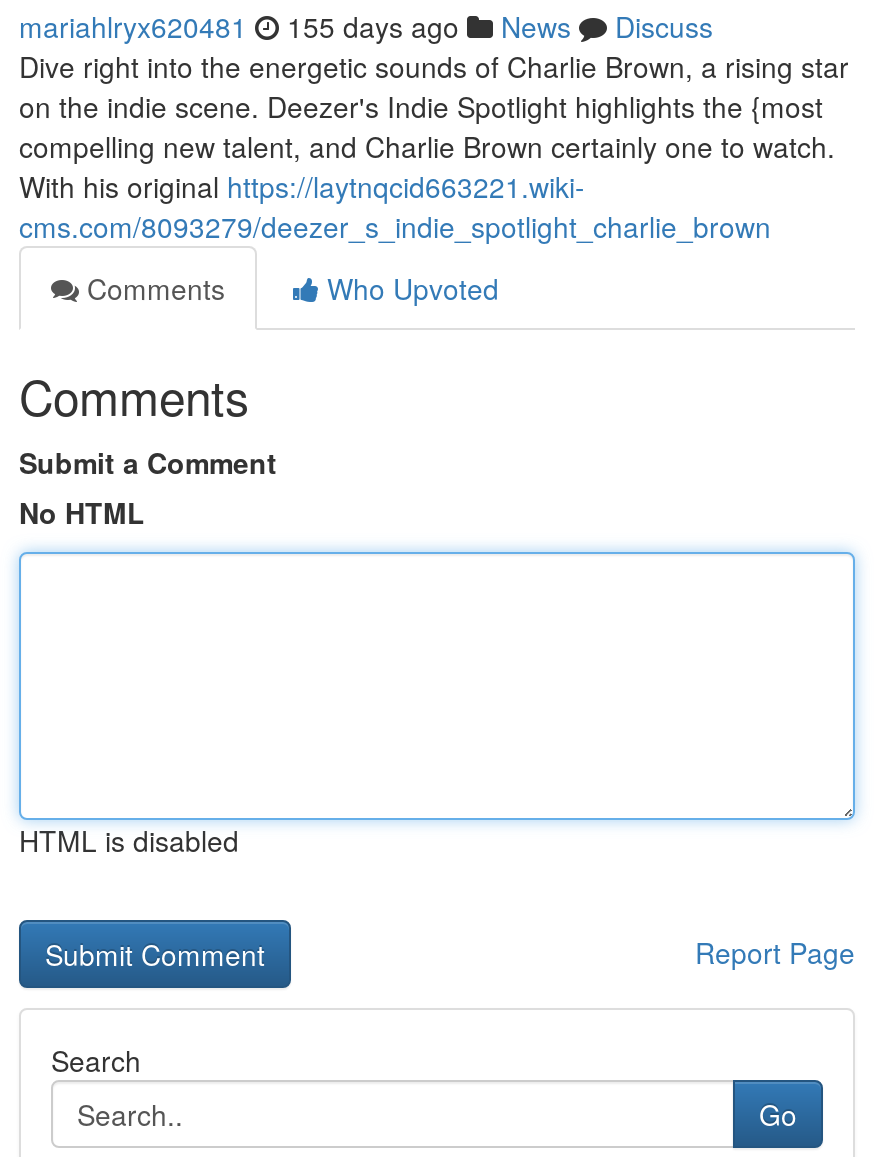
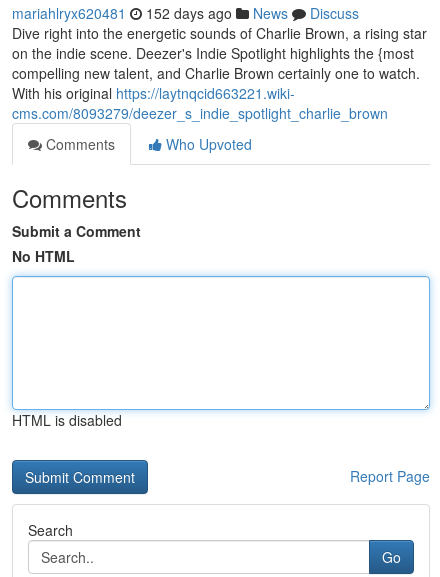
- mariahlryx620481 155 days ago News Discuss
+ mariahlryx620481 152 days ago News Discuss
